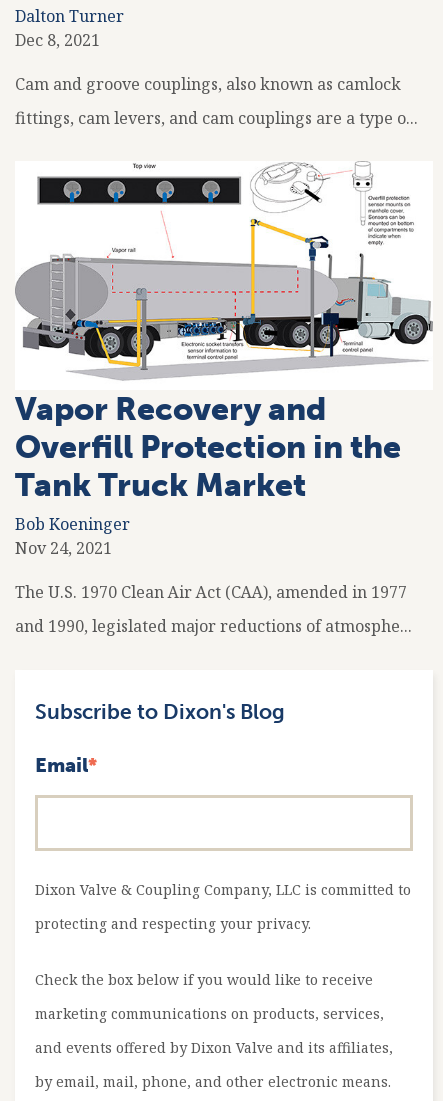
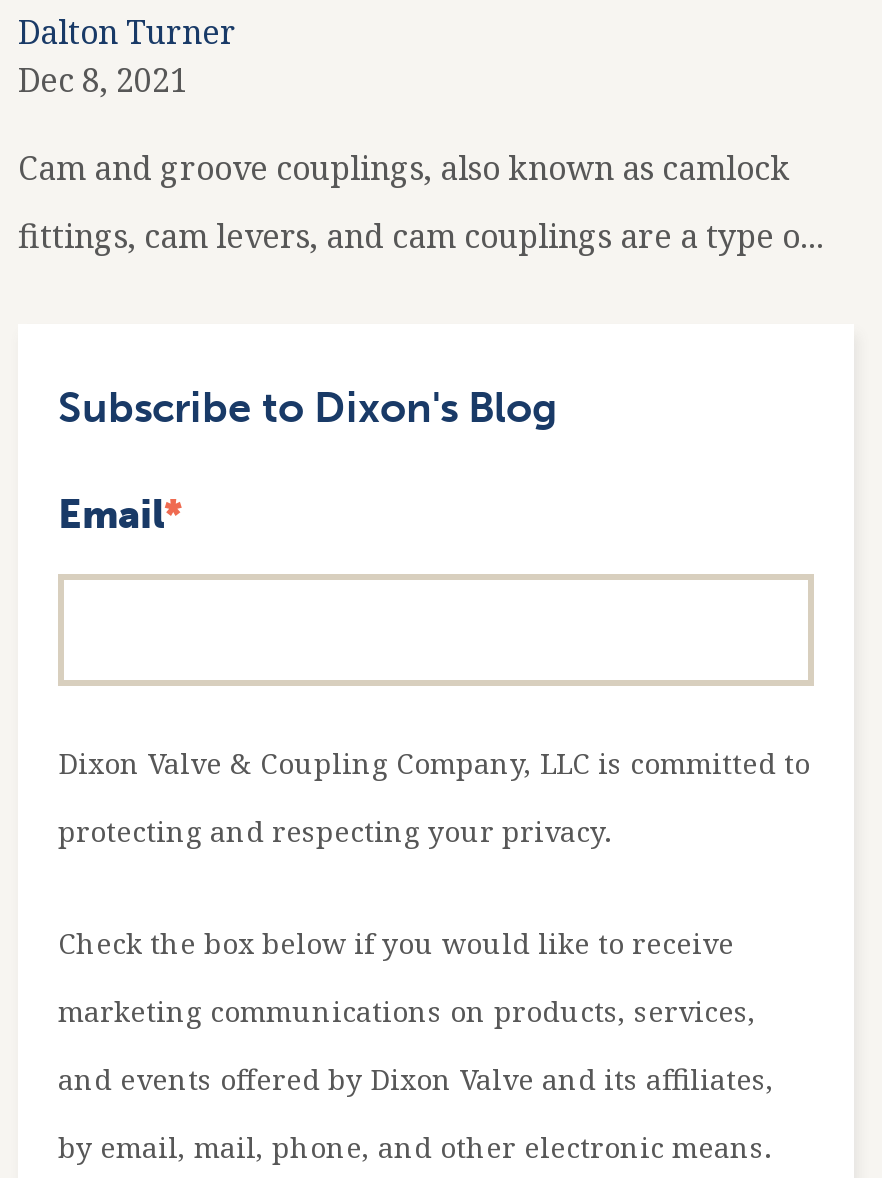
- [image]
- Vapor Recovery and
- Overfill Protection in the
- Tank Truck Market
- Bob Koeninger
- Nov 24, 2021
- The U.S. 1970 Clean Air Act (CAA), amended in 1977
- and 1990, legislated major reductions of atmosphe...
